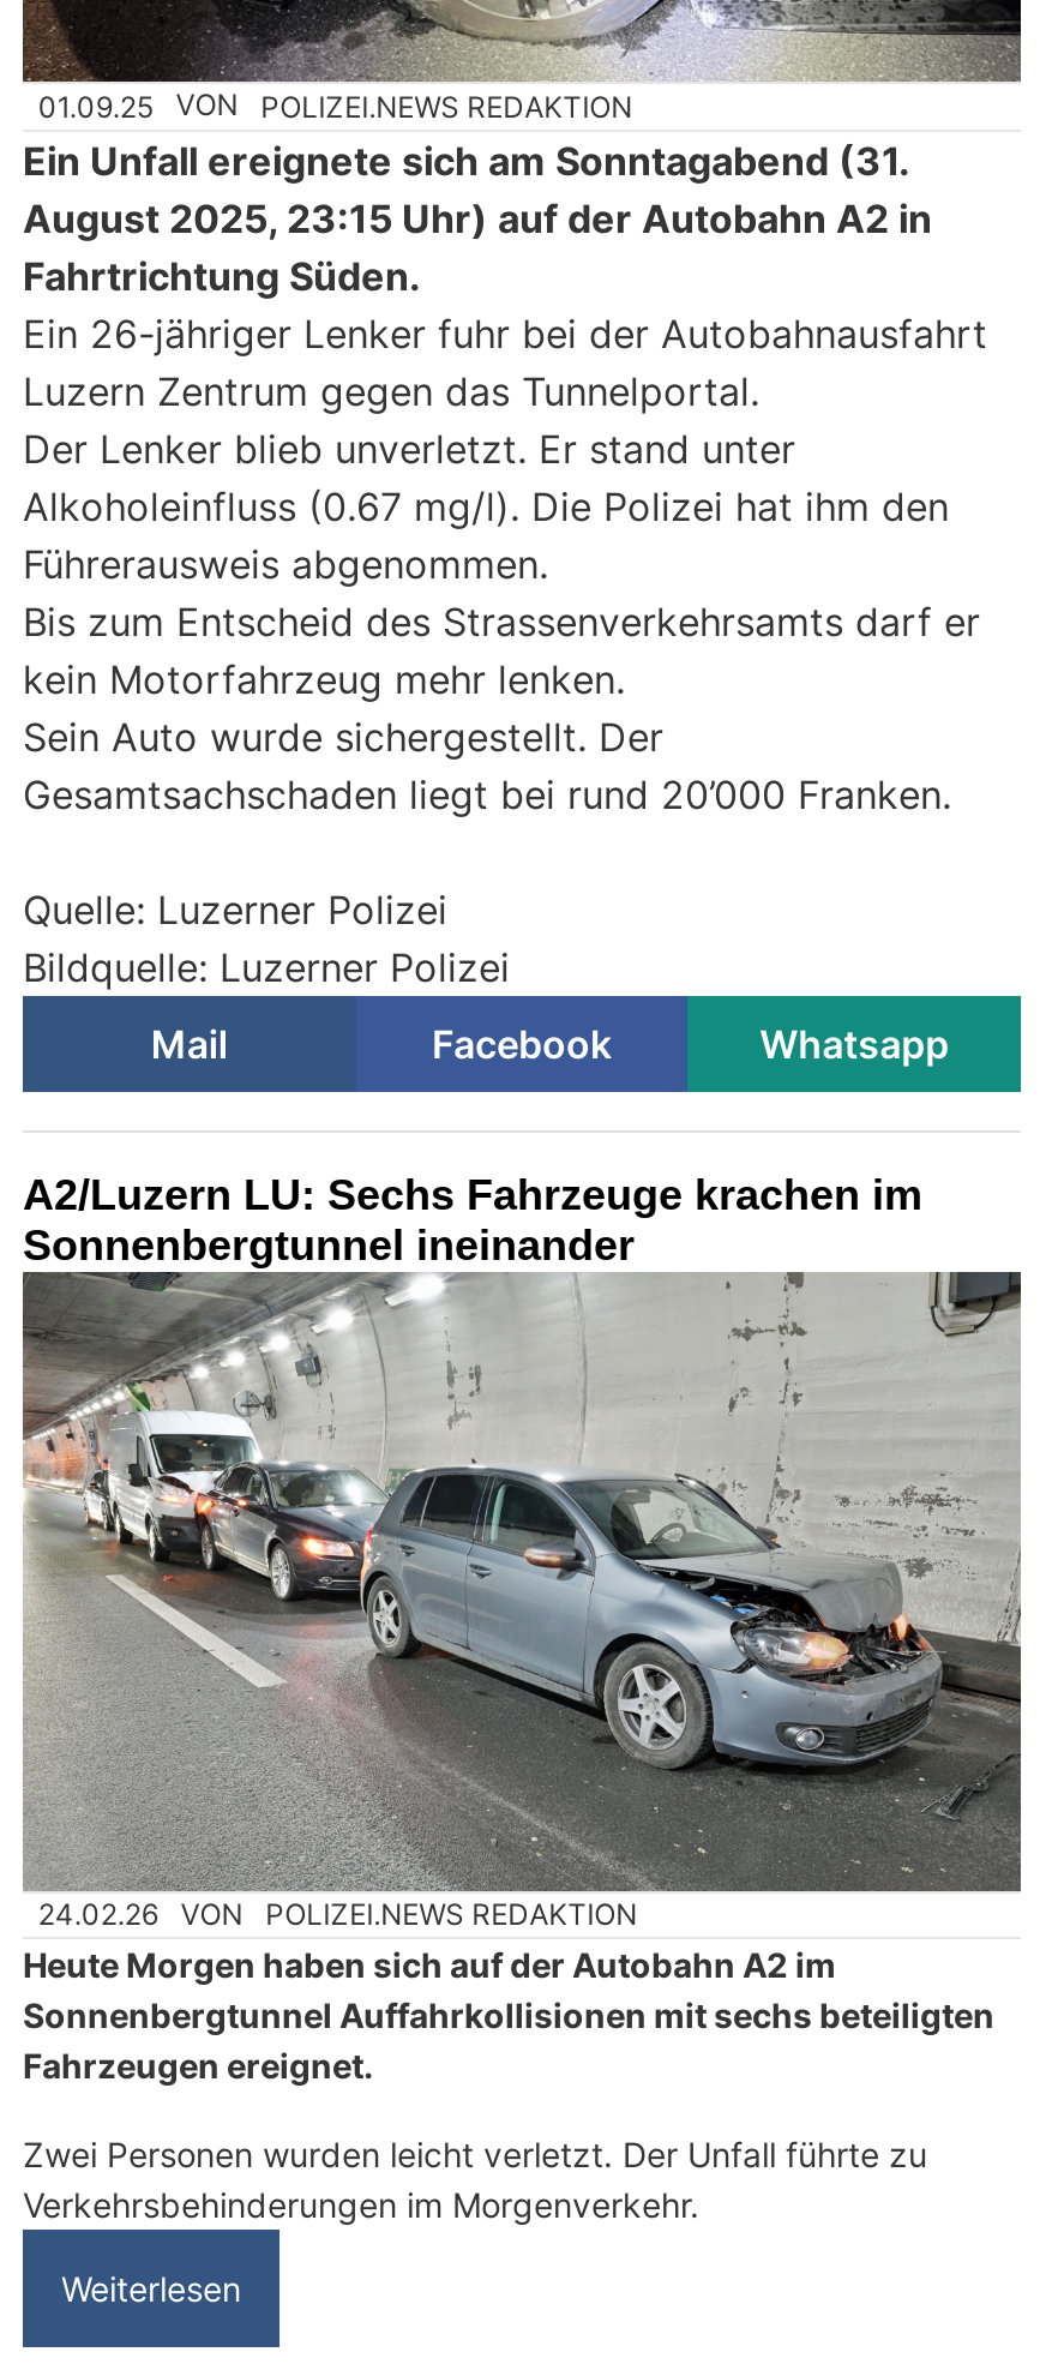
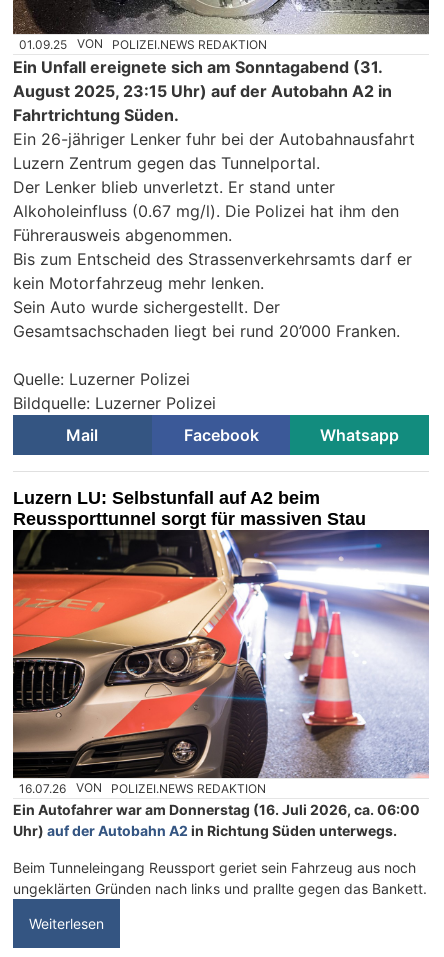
- A2/Luzern LU: Sechs Fahrzeuge krachen im
- Sonnenbergtunnel ineinander
+ Luzern LU: Selbstunfall auf A2 beim
+ Reussporttunnel sorgt für massiven Stau

- [image]
- 24.02.26 VON POLIZEI.NEWS REDAKTION
+ [image]
+ 16.07.26 VON POLIZEI.NEWS REDAKTION

- Heute Morgen haben sich auf der Autobahn A2 im
- Sonnenbergtunnel Auffahrkollisionen mit sechs beteiligten
- Fahrzeugen ereignet.
+ Ein Autofahrer war am Donnerstag (16. Juli 2026, ca. 06:00
+ Uhr) auf der Autobahn A2 in Richtung Süden unterwegs.

- Zwei Personen wurden leicht verletzt. Der Unfall führte zu
- Verkehrsbehinderungen im Morgenverkehr.
+ Beim Tunneleingang Reussport geriet sein Fahrzeug aus noch
+ ungeklärten Gründen nach links und prallte gegen das Bankett.
